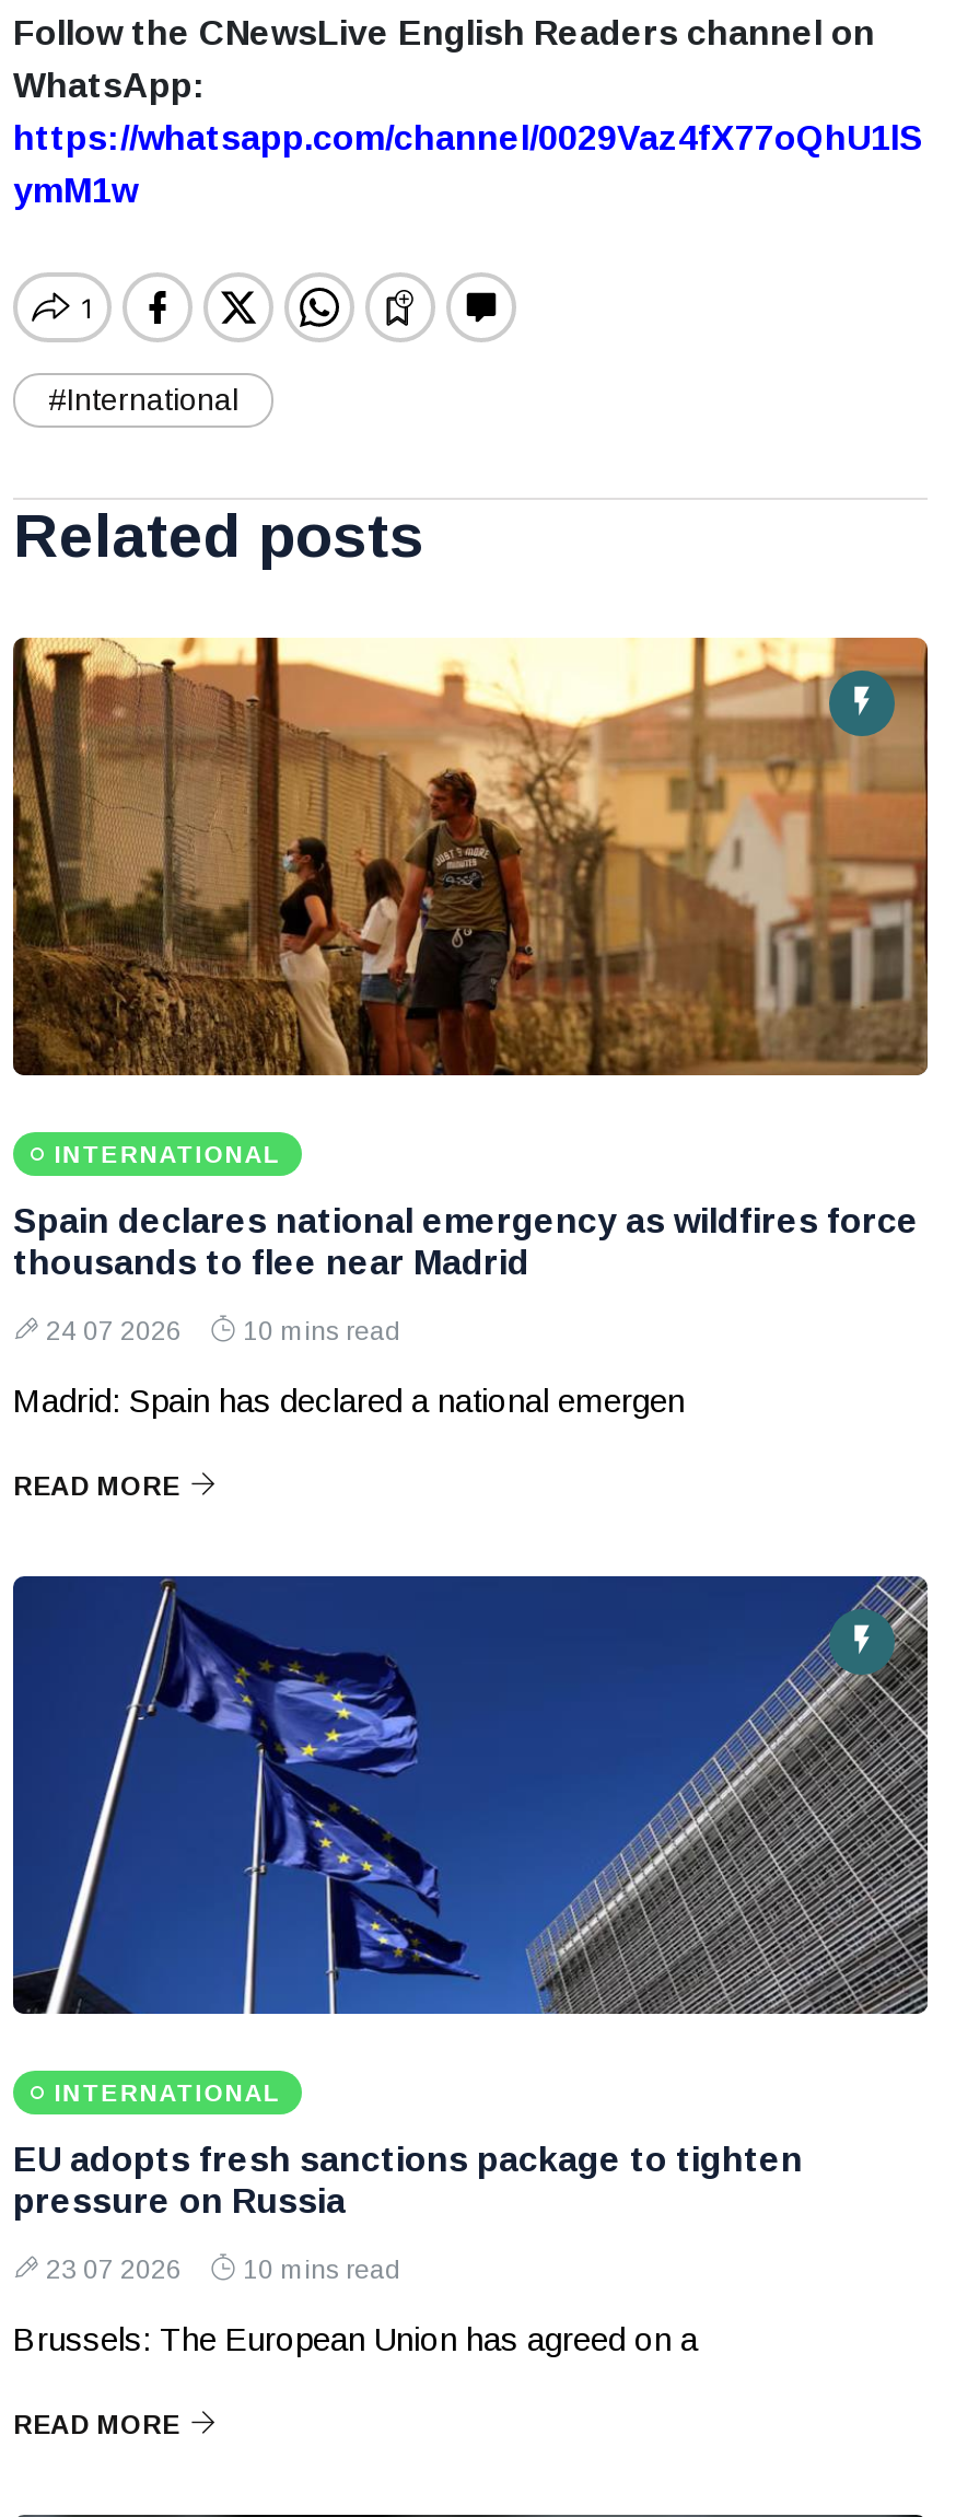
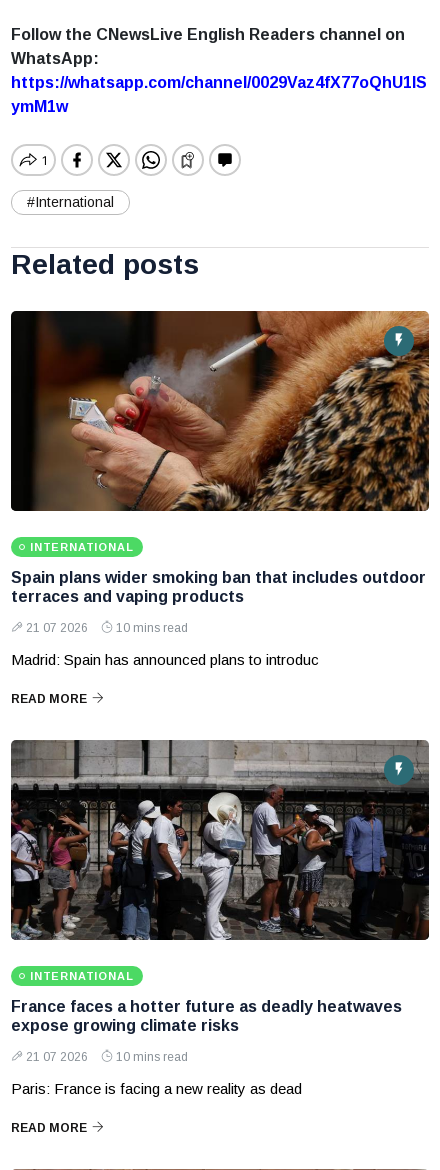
- [image]
+ [image]

- Spain declares national emergency as wildfires force
- thousands to flee near Madrid
+ Spain plans wider smoking ban that includes outdoor
+ terraces and vaping products

- 24 07 2026 10 mins read
+ 21 07 2026 10 mins read

- Madrid: Spain has declared a national emergen
+ Madrid: Spain has announced plans to introduc

- [image]
+ [image]

- EU adopts fresh sanctions package to tighten
- pressure on Russia
+ France faces a hotter future as deadly heatwaves
+ expose growing climate risks

- 23 07 2026 10 mins read
+ 21 07 2026 10 mins read

- Brussels: The European Union has agreed on a
+ Paris: France is facing a new reality as dead
